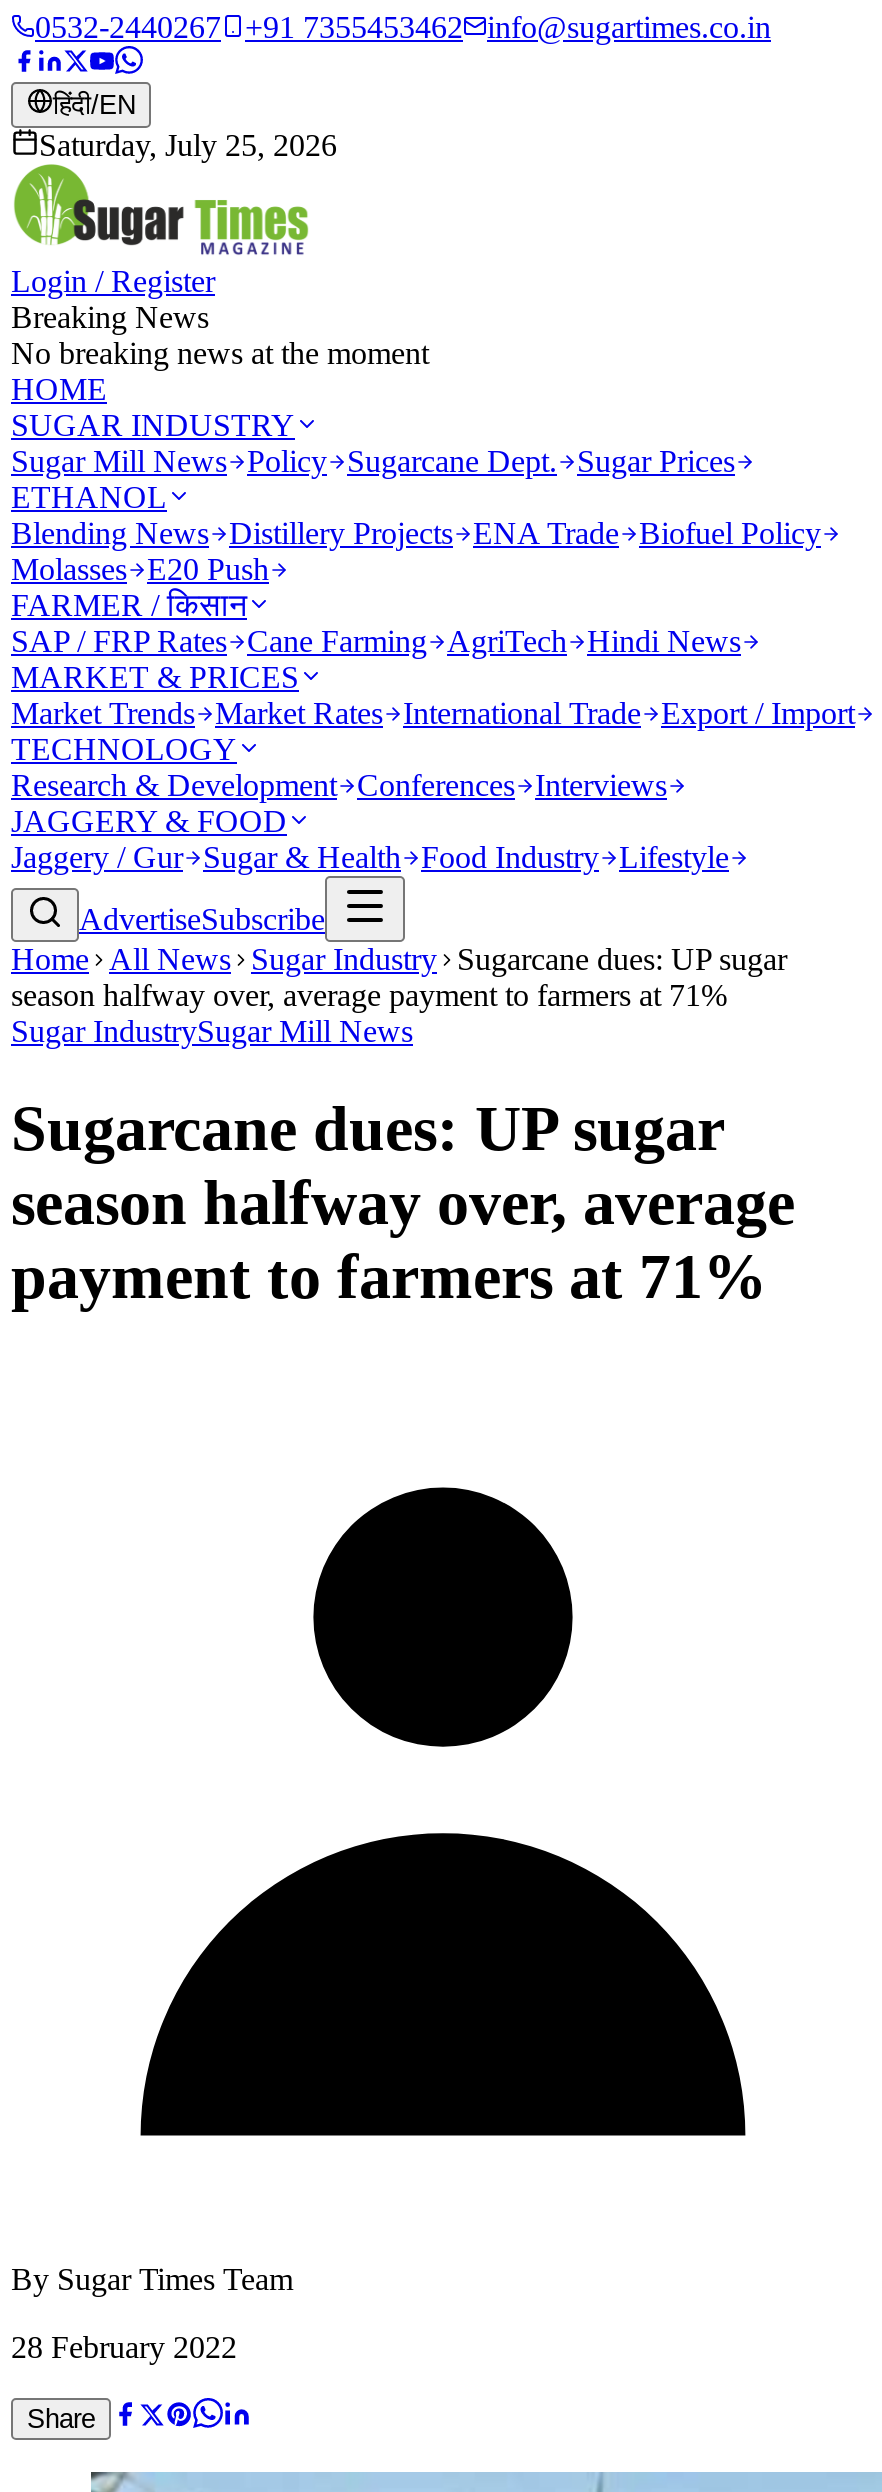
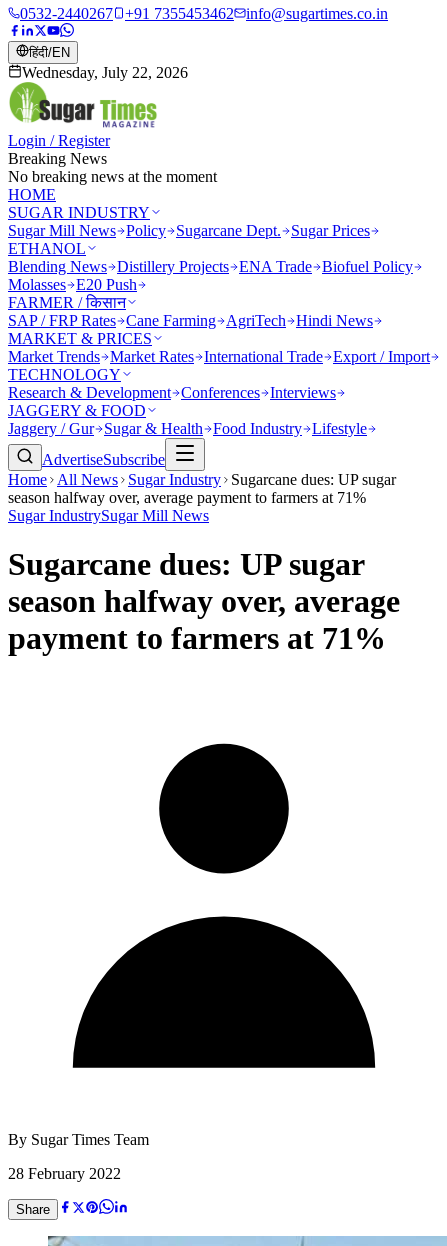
- Saturday, July 25, 2026
+ Wednesday, July 22, 2026
